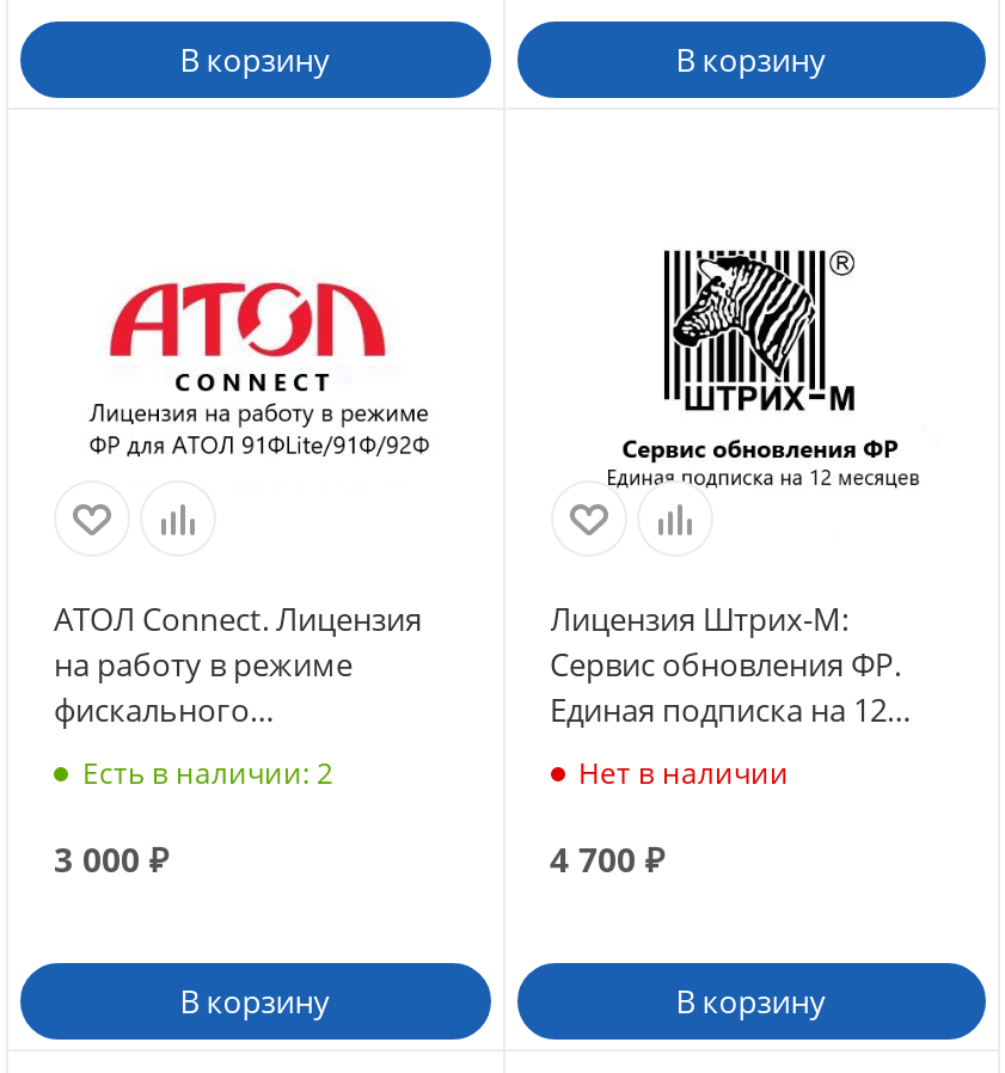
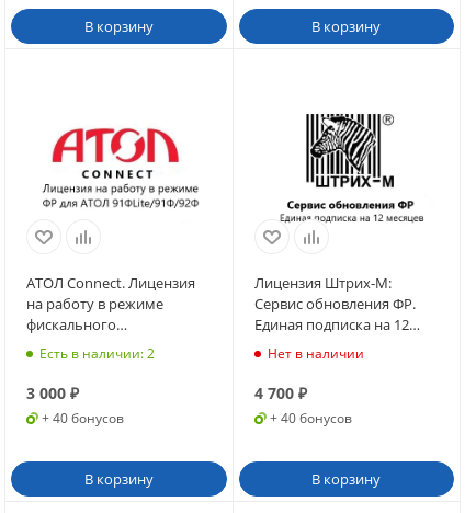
+ + 40 бонусов

+ + 40 бонусов
